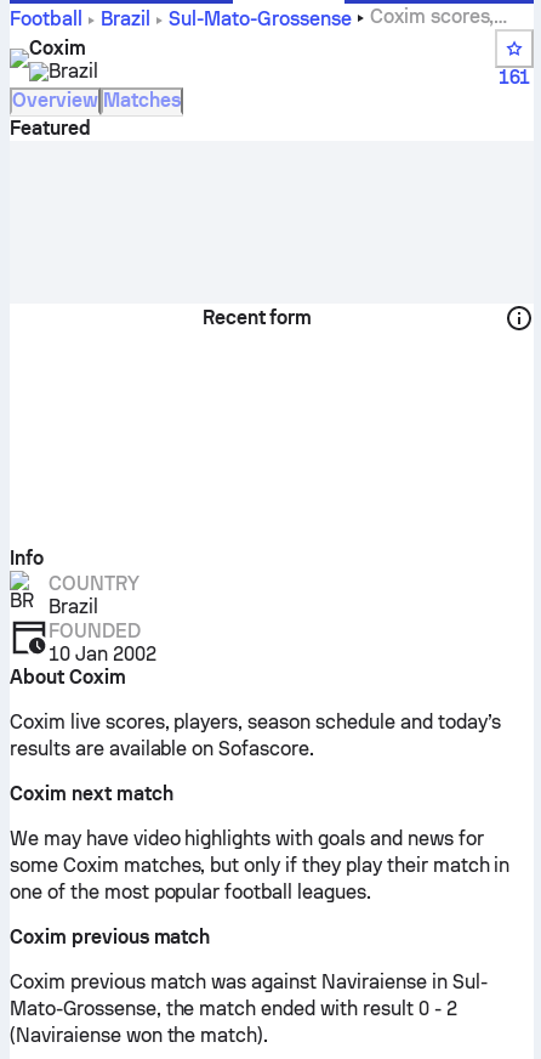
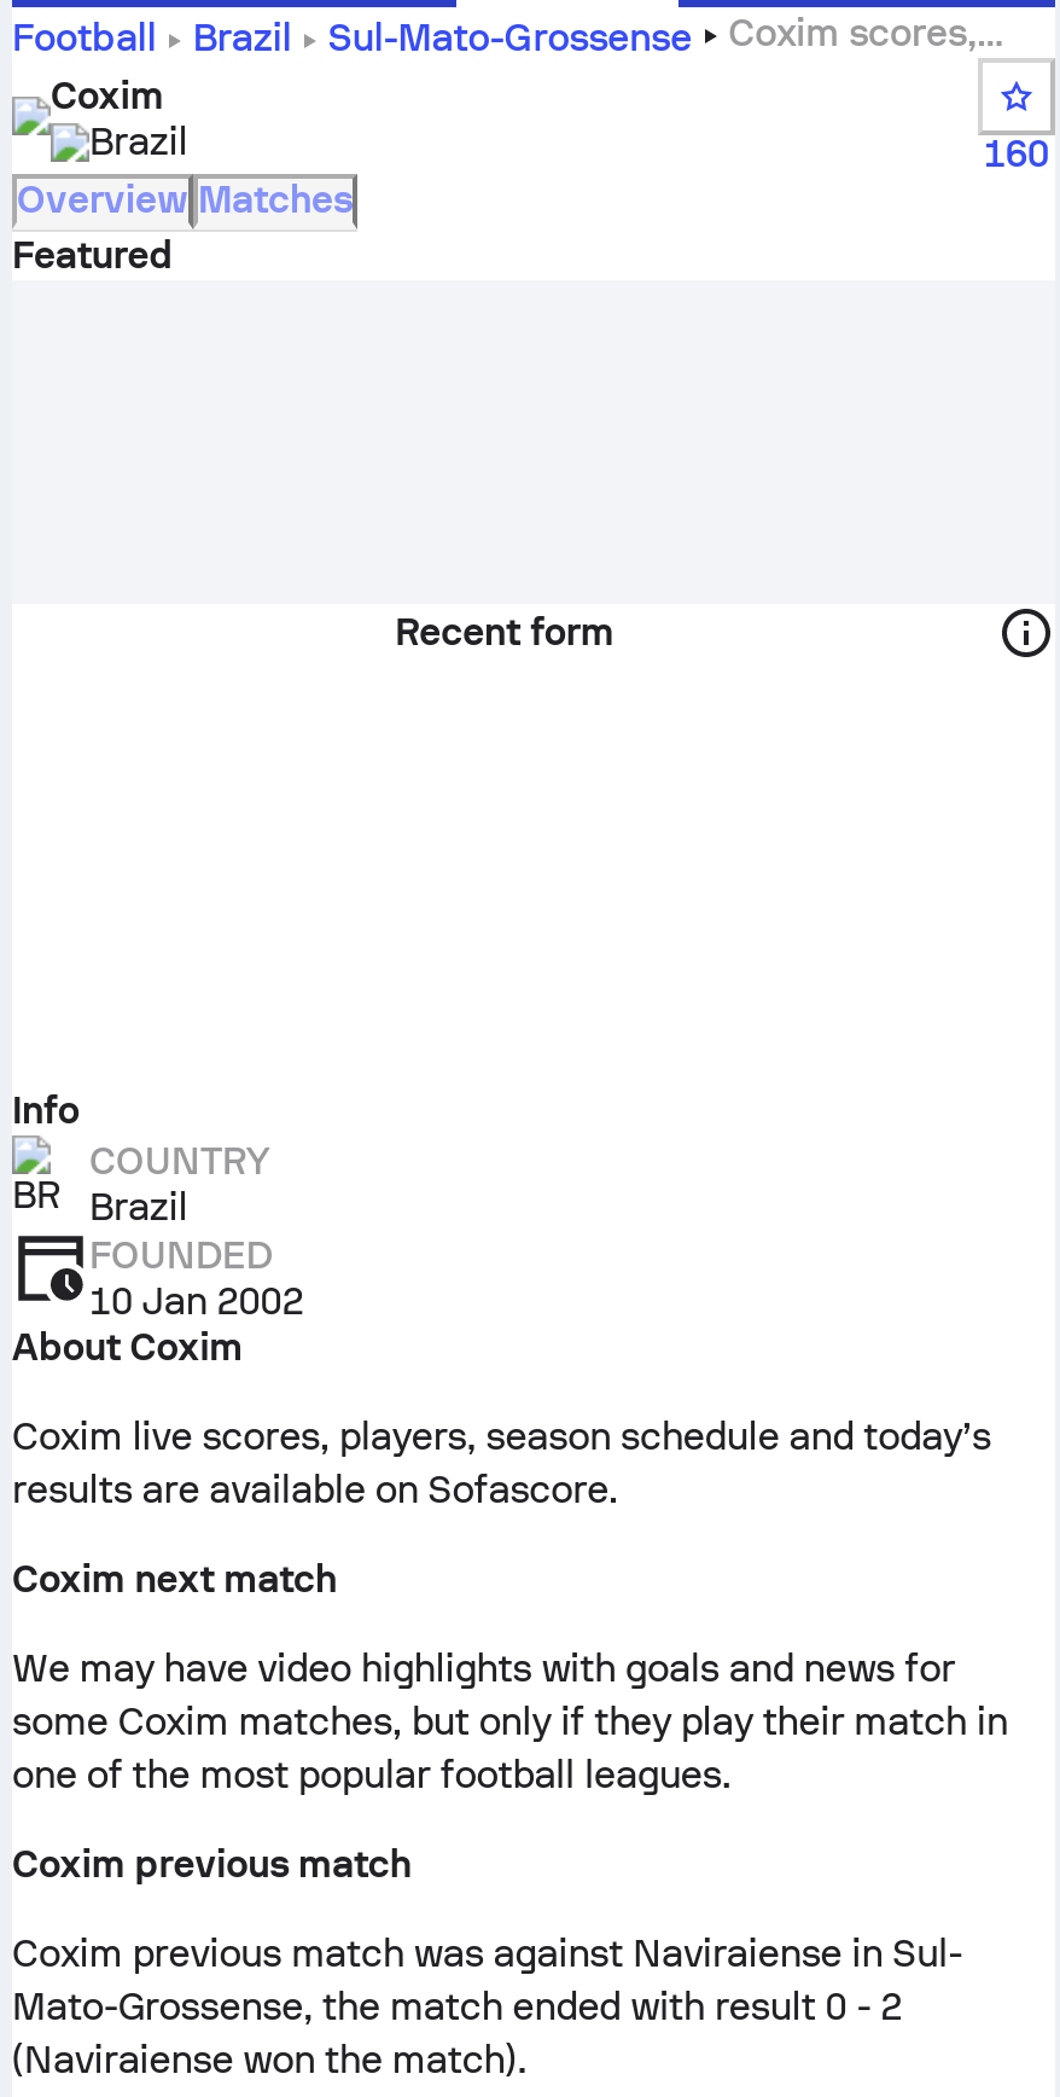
- 161
+ 160
